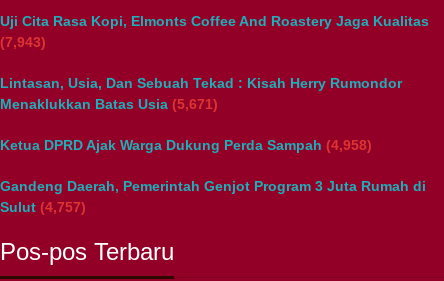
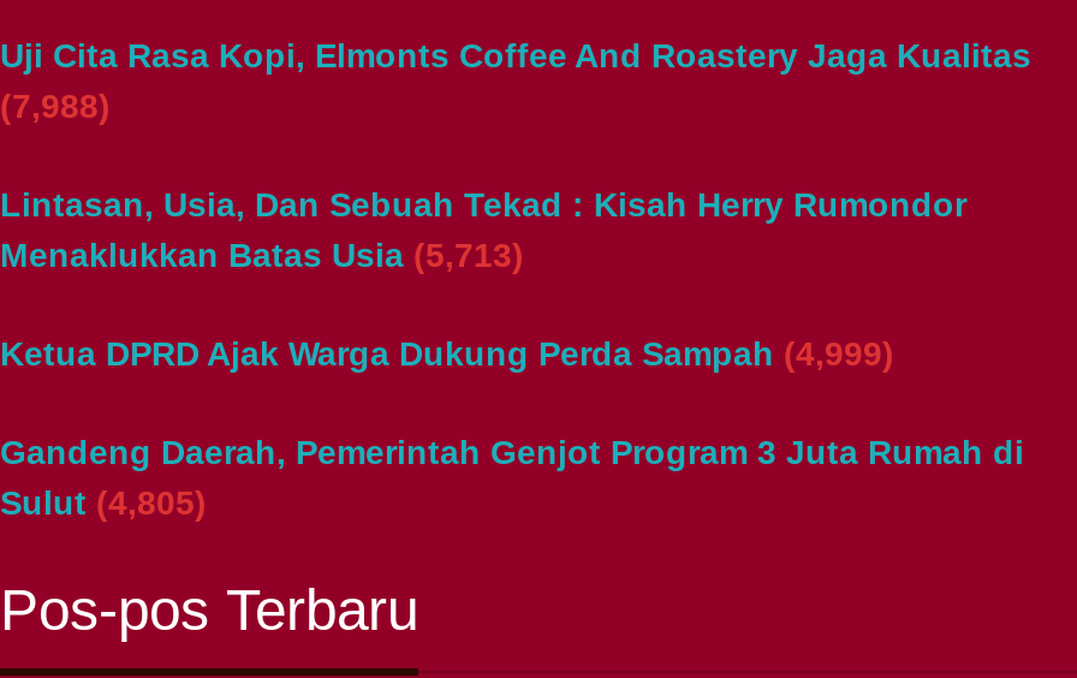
- (7,943)
+ (7,988)

- Menaklukkan Batas Usia (5,671)
+ Menaklukkan Batas Usia (5,713)

- Ketua DPRD Ajak Warga Dukung Perda Sampah (4,958)
+ Ketua DPRD Ajak Warga Dukung Perda Sampah (4,999)

- Sulut (4,757)
+ Sulut (4,805)
